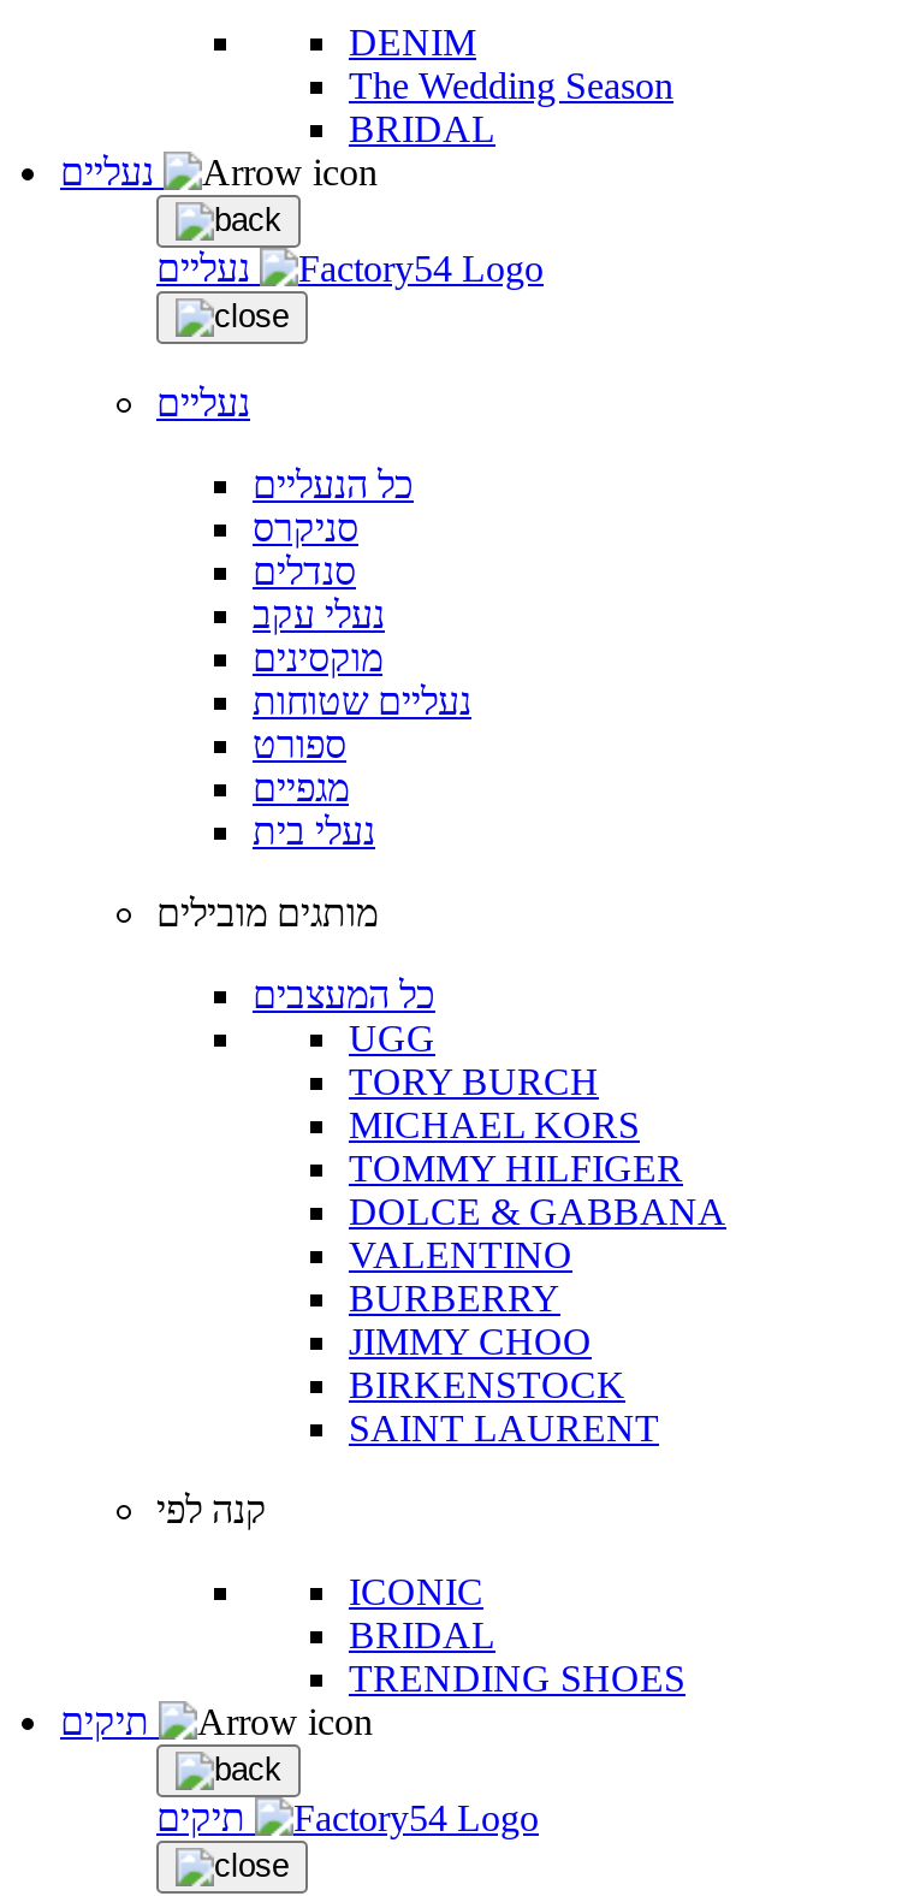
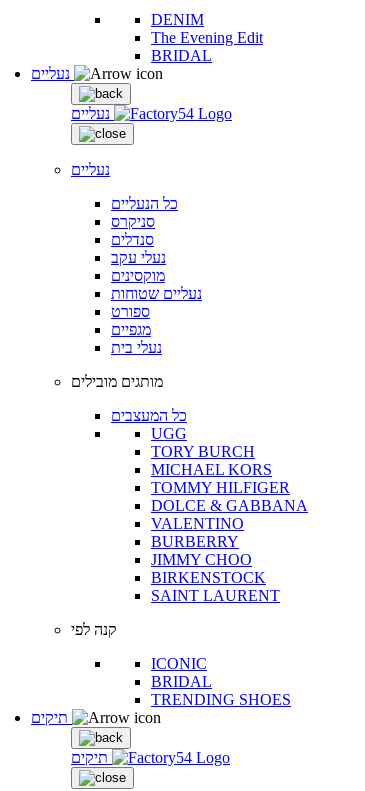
- The Wedding Season
+ The Evening Edit
